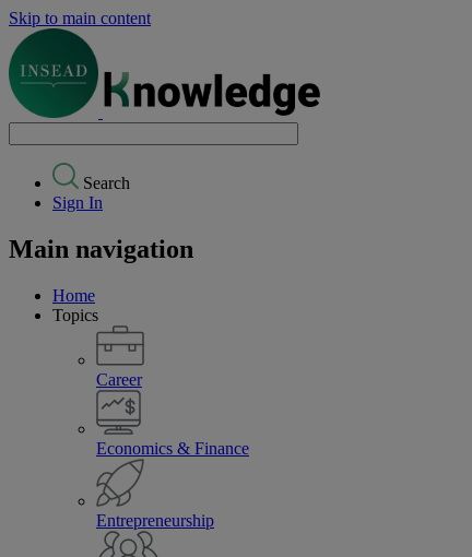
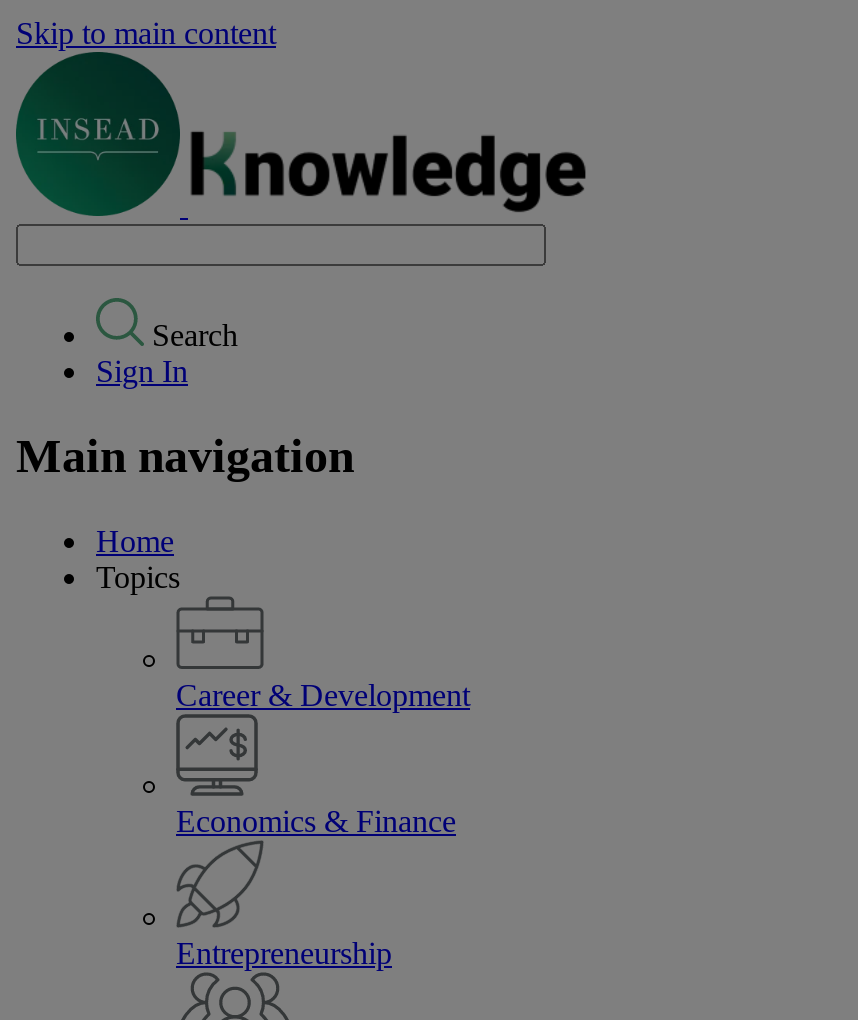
- Career
+ Career & Development
